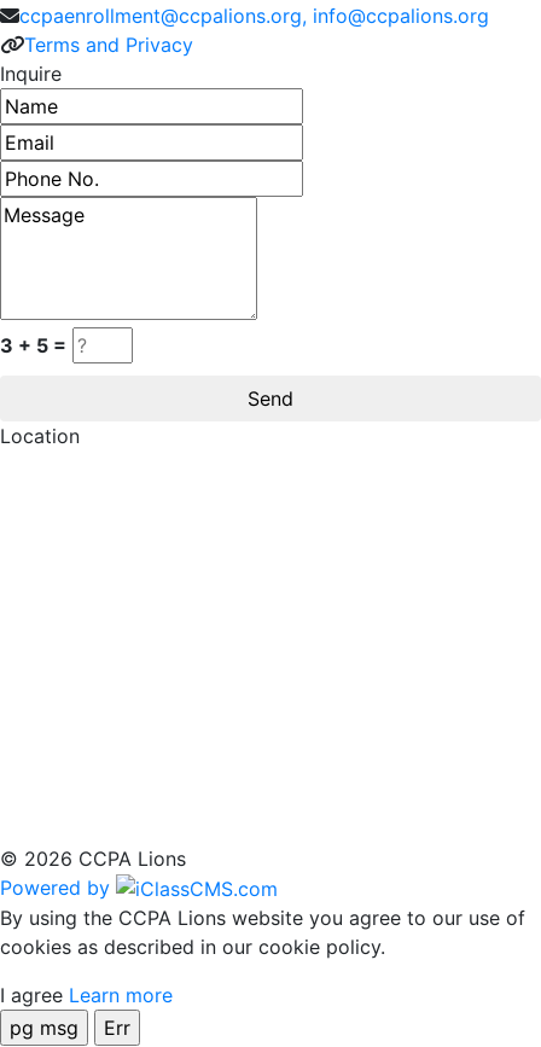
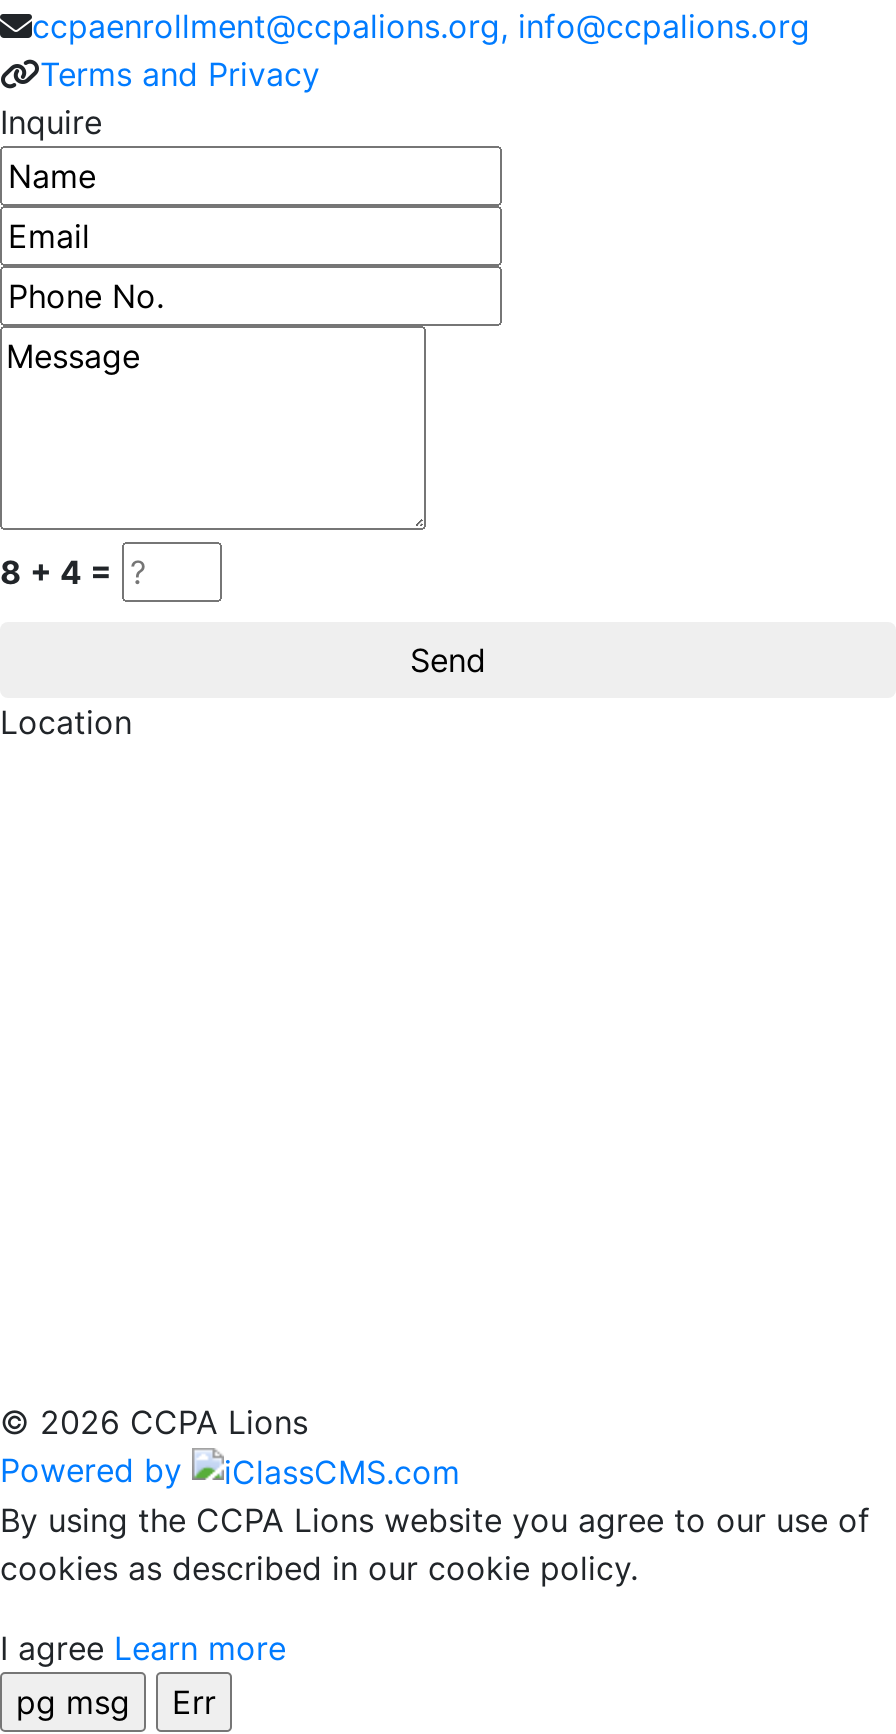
- 3 + 5 =
+ 8 + 4 =
